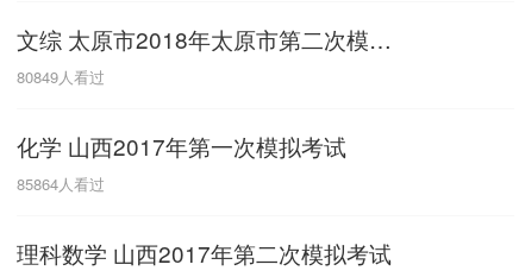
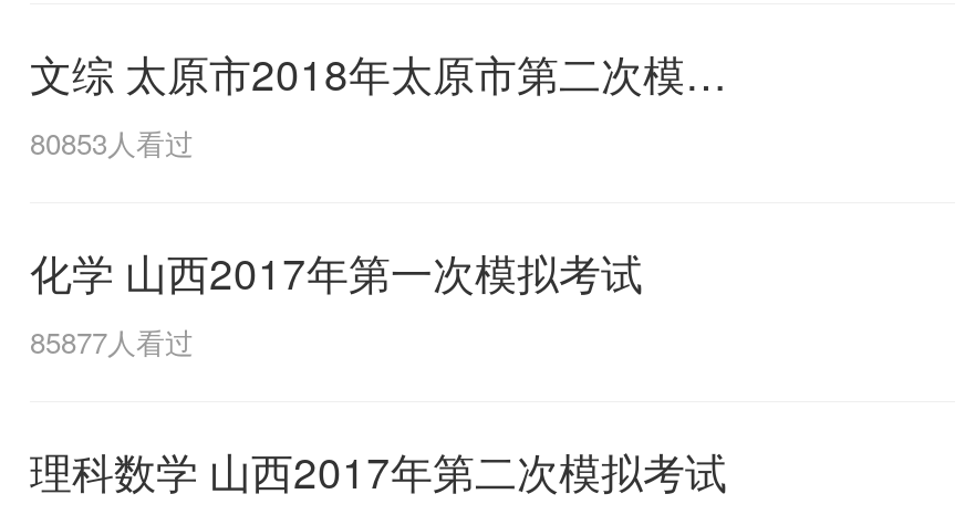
- 80849人看过
+ 80853人看过

- 85864人看过
+ 85877人看过
